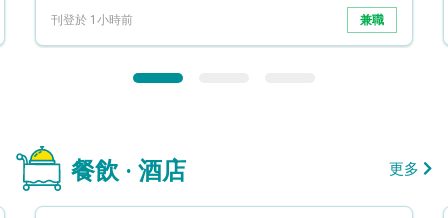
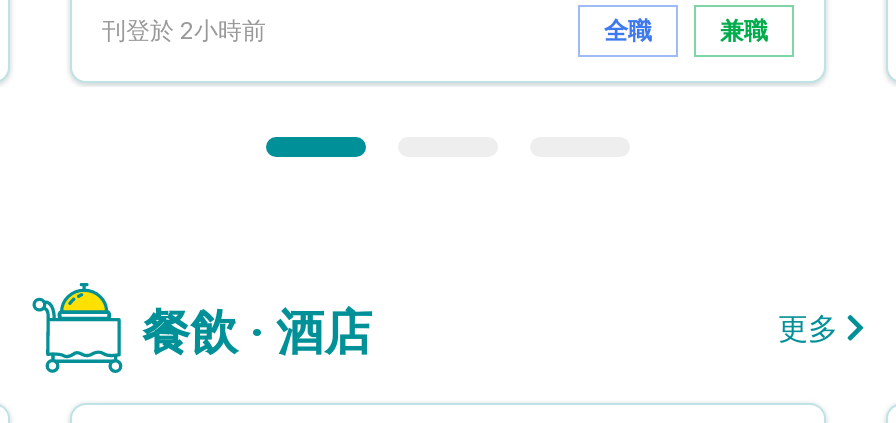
- 刊登於 1小時前
+ 刊登於 2小時前
+ 全職
